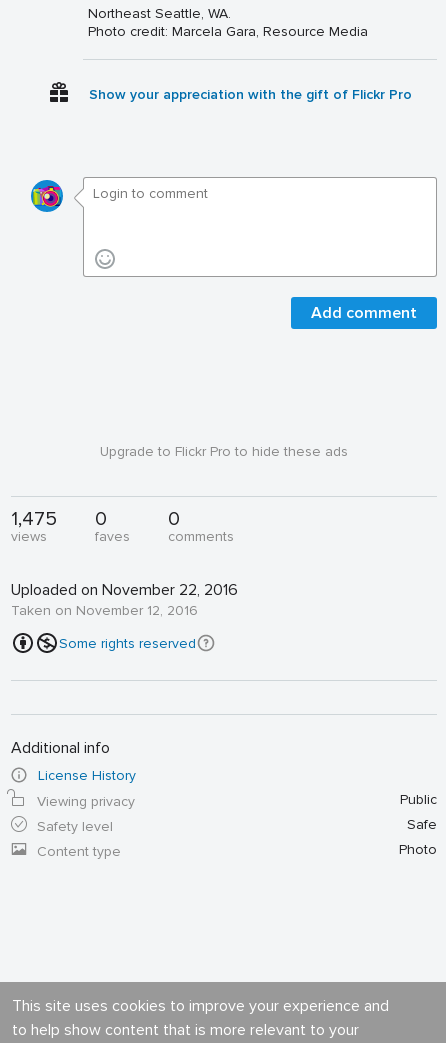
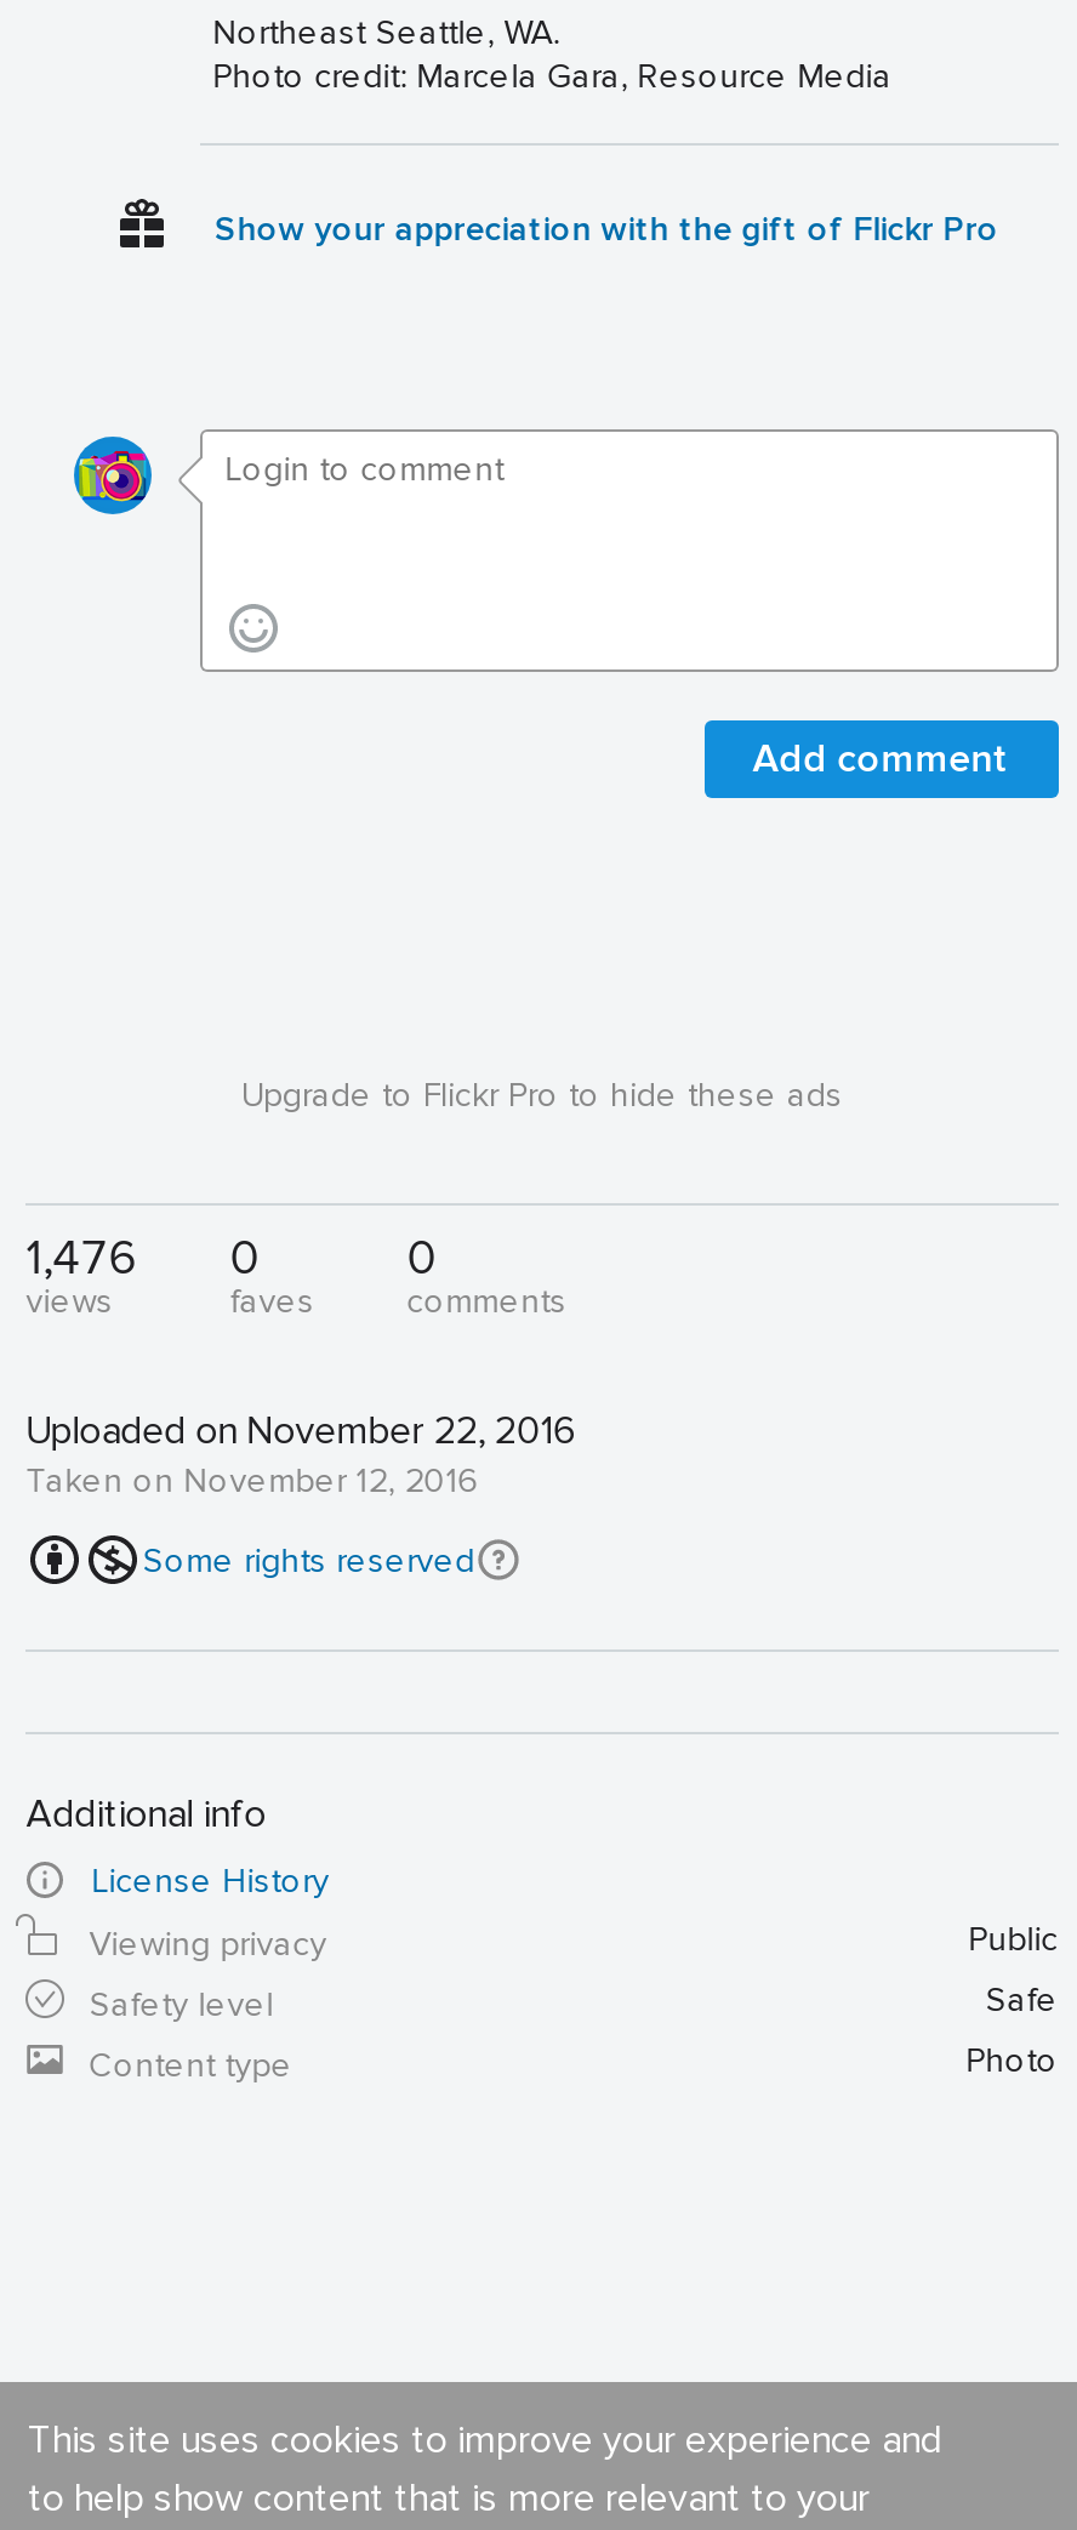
- 1,475 0
+ 1,476 0
